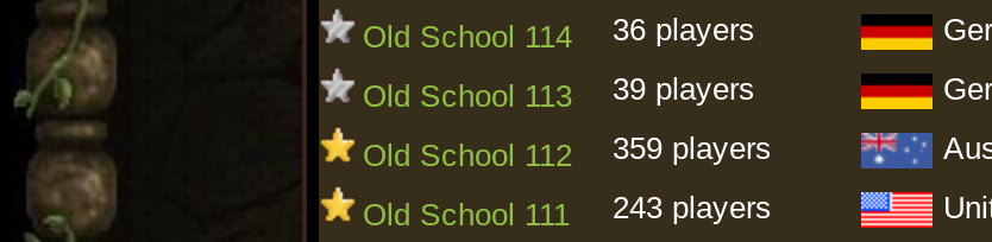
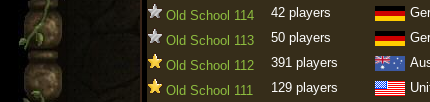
- Old School 114 36 players
+ Old School 114 42 players

- Old School 113 39 players
+ Old School 113 50 players

- Old School 112 359 players
+ Old School 112 391 players

- Old School 111 243 players
+ Old School 111 129 players
